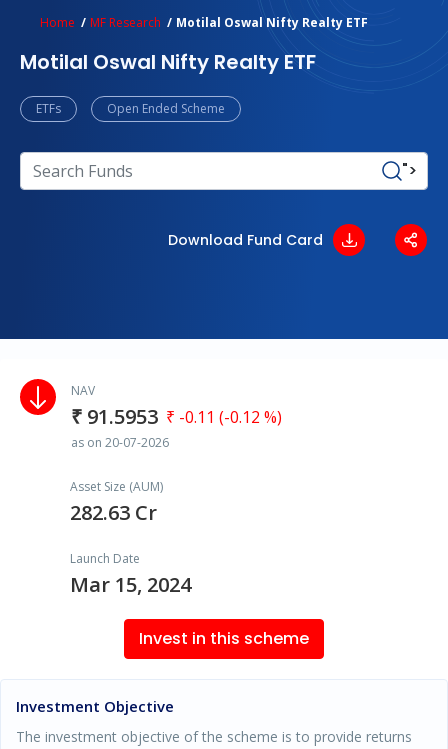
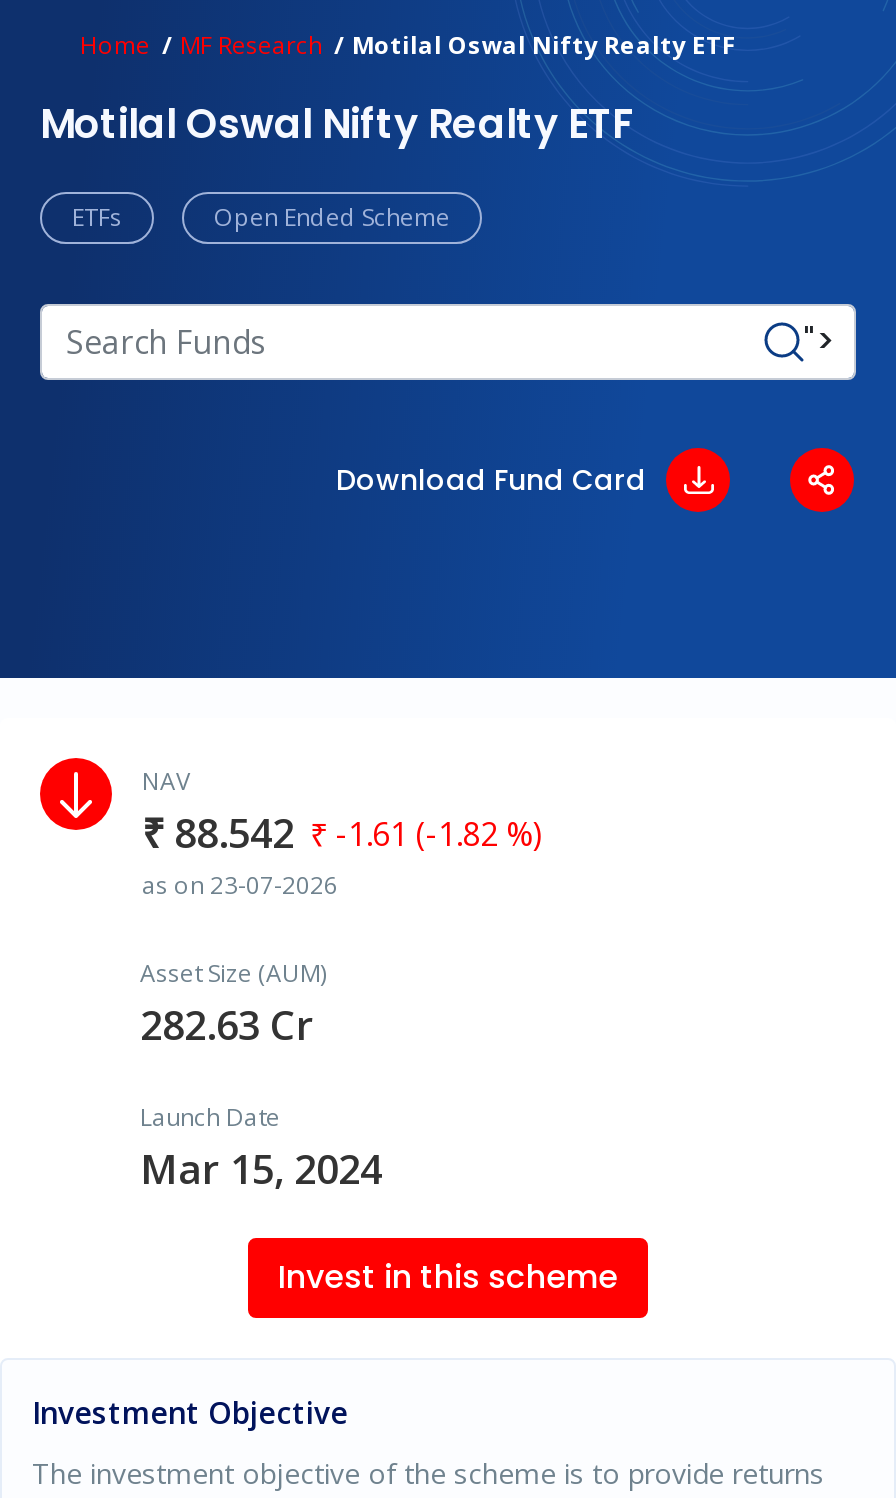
- ₹ 91.5953 ₹ -0.11 (-0.12 %)
+ ₹ 88.542 ₹ -1.61 (-1.82 %)

- as on 20-07-2026
+ as on 23-07-2026
